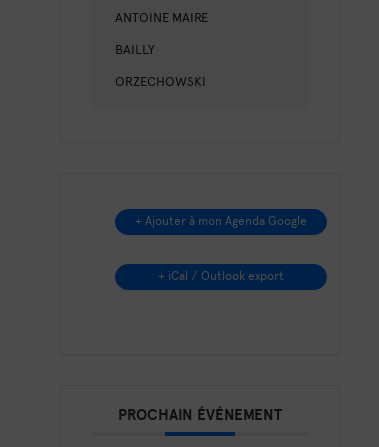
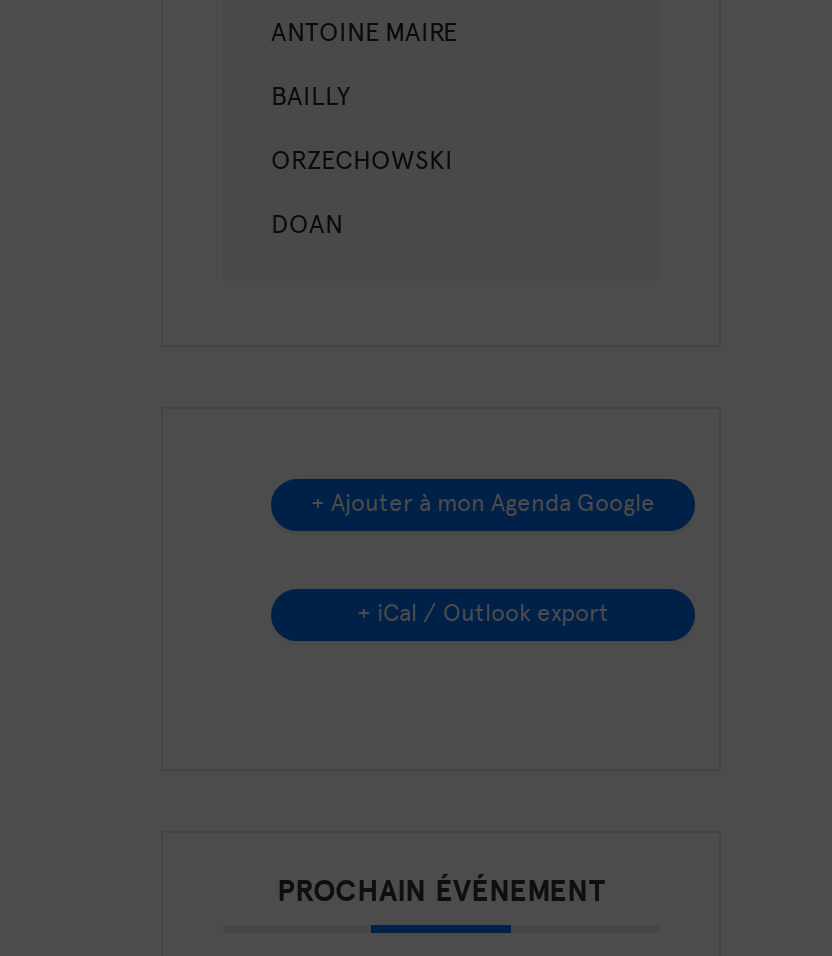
+ DOAN
